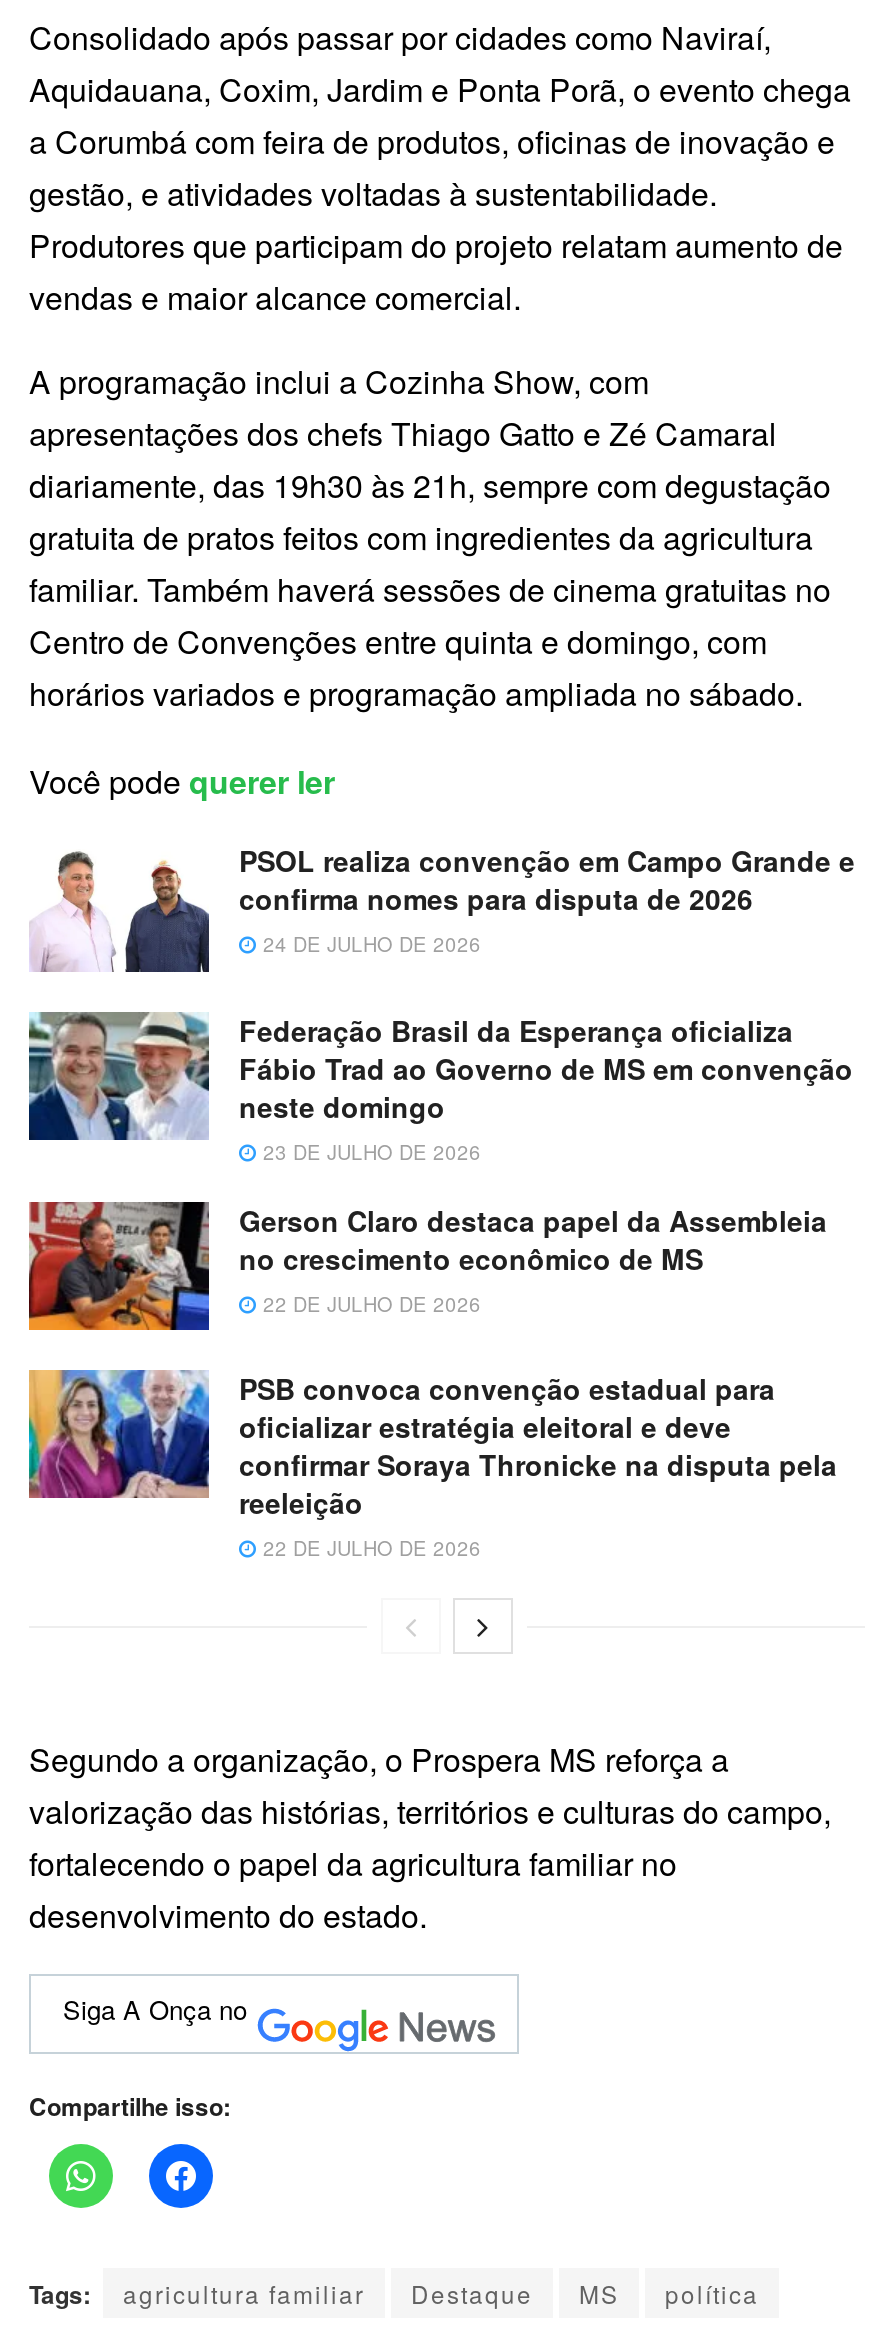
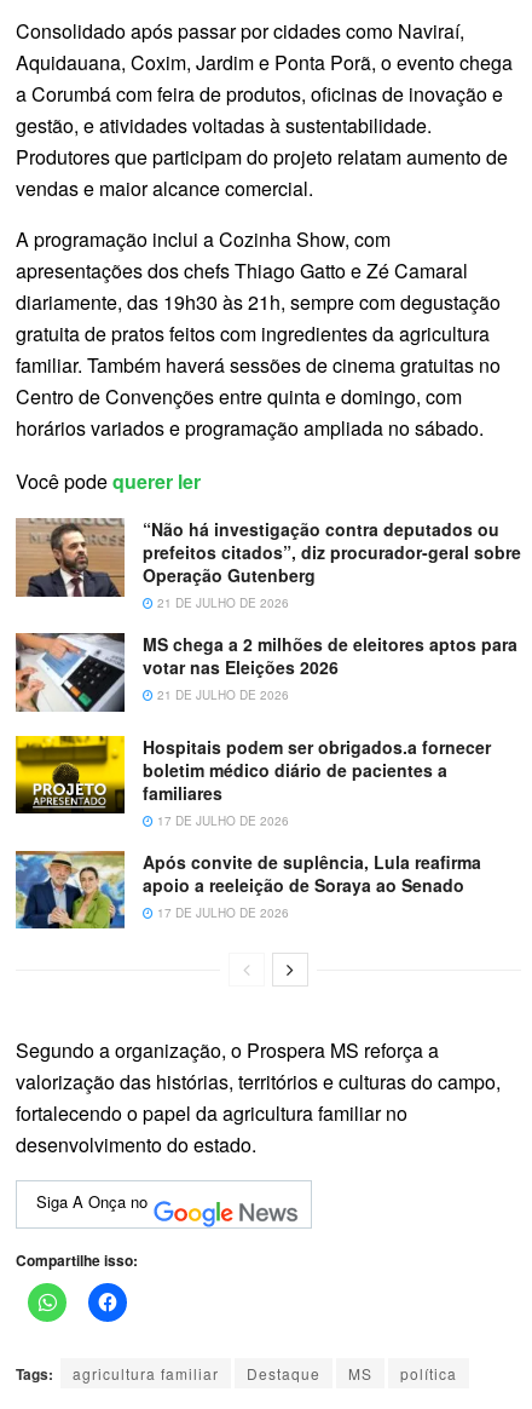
- [image]
- PSOL realiza convenção em Campo Grande e
- confirma nomes para disputa de 2026
- 24 DE JULHO DE 2026
+ [image]
+ “Não há investigação contra deputados ou
+ prefeitos citados”, diz procurador-geral sobre
+ Operação Gutenberg
+ 21 DE JULHO DE 2026

- [image]
- Federação Brasil da Esperança oficializa
- Fábio Trad ao Governo de MS em convenção
- neste domingo
- 23 DE JULHO DE 2026
+ [image]
+ MS chega a 2 milhões de eleitores aptos para
+ votar nas Eleições 2026
+ 21 DE JULHO DE 2026

- [image]
- Gerson Claro destaca papel da Assembleia
- no crescimento econômico de MS
- 22 DE JULHO DE 2026
+ [image]
+ Hospitais podem ser obrigados.a fornecer
+ boletim médico diário de pacientes a
+ familiares
+ 17 DE JULHO DE 2026

- [image]
- PSB convoca convenção estadual para
- oficializar estratégia eleitoral e deve
- confirmar Soraya Thronicke na disputa pela
- reeleição
- 22 DE JULHO DE 2026
+ [image]
+ Após convite de suplência, Lula reafirma
+ apoio a reeleição de Soraya ao Senado
+ 17 DE JULHO DE 2026
